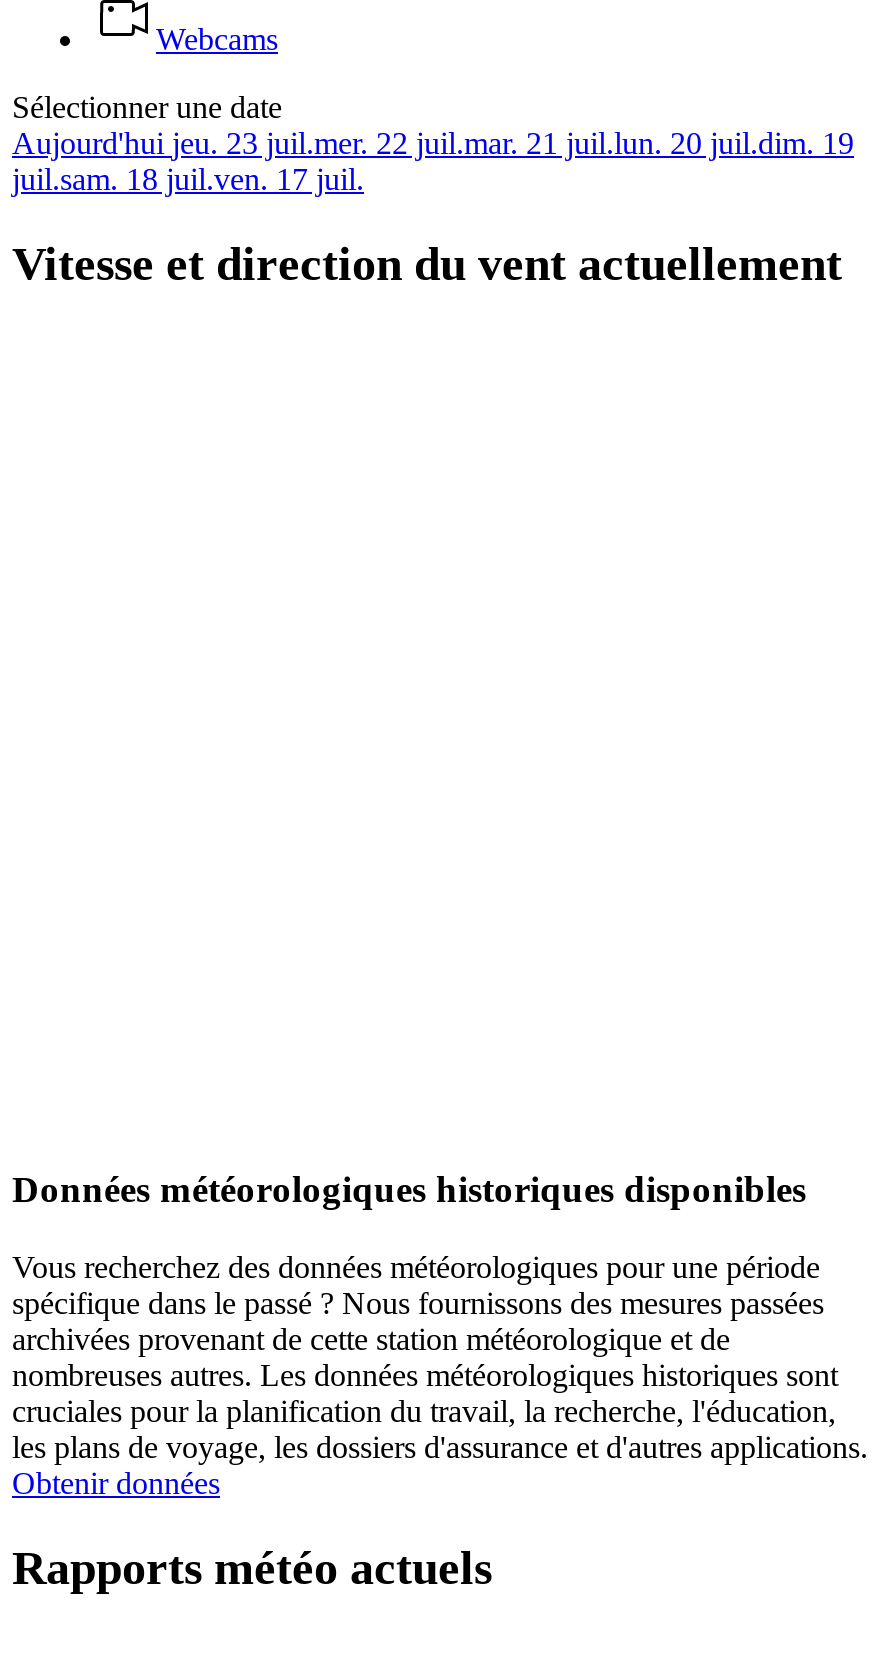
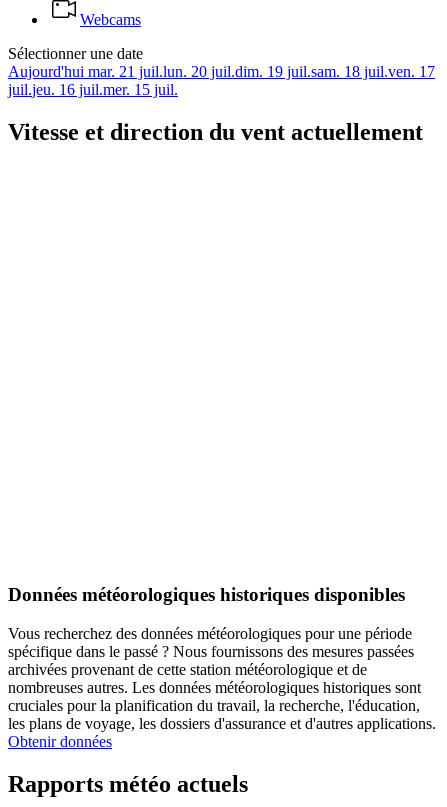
- Aujourd'hui jeu. 23 juil.mer. 22 juil.mar. 21 juil.lun. 20 juil.dim. 19
+ Aujourd'hui mar. 21 juil.lun. 20 juil.dim. 19 juil.sam. 18 juil.ven. 17

- juil.sam. 18 juil.ven. 17 juil.
+ juil.jeu. 16 juil.mer. 15 juil.
